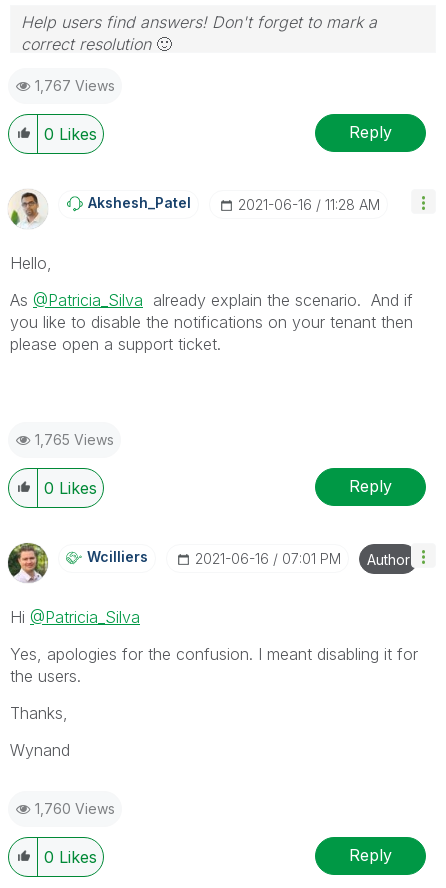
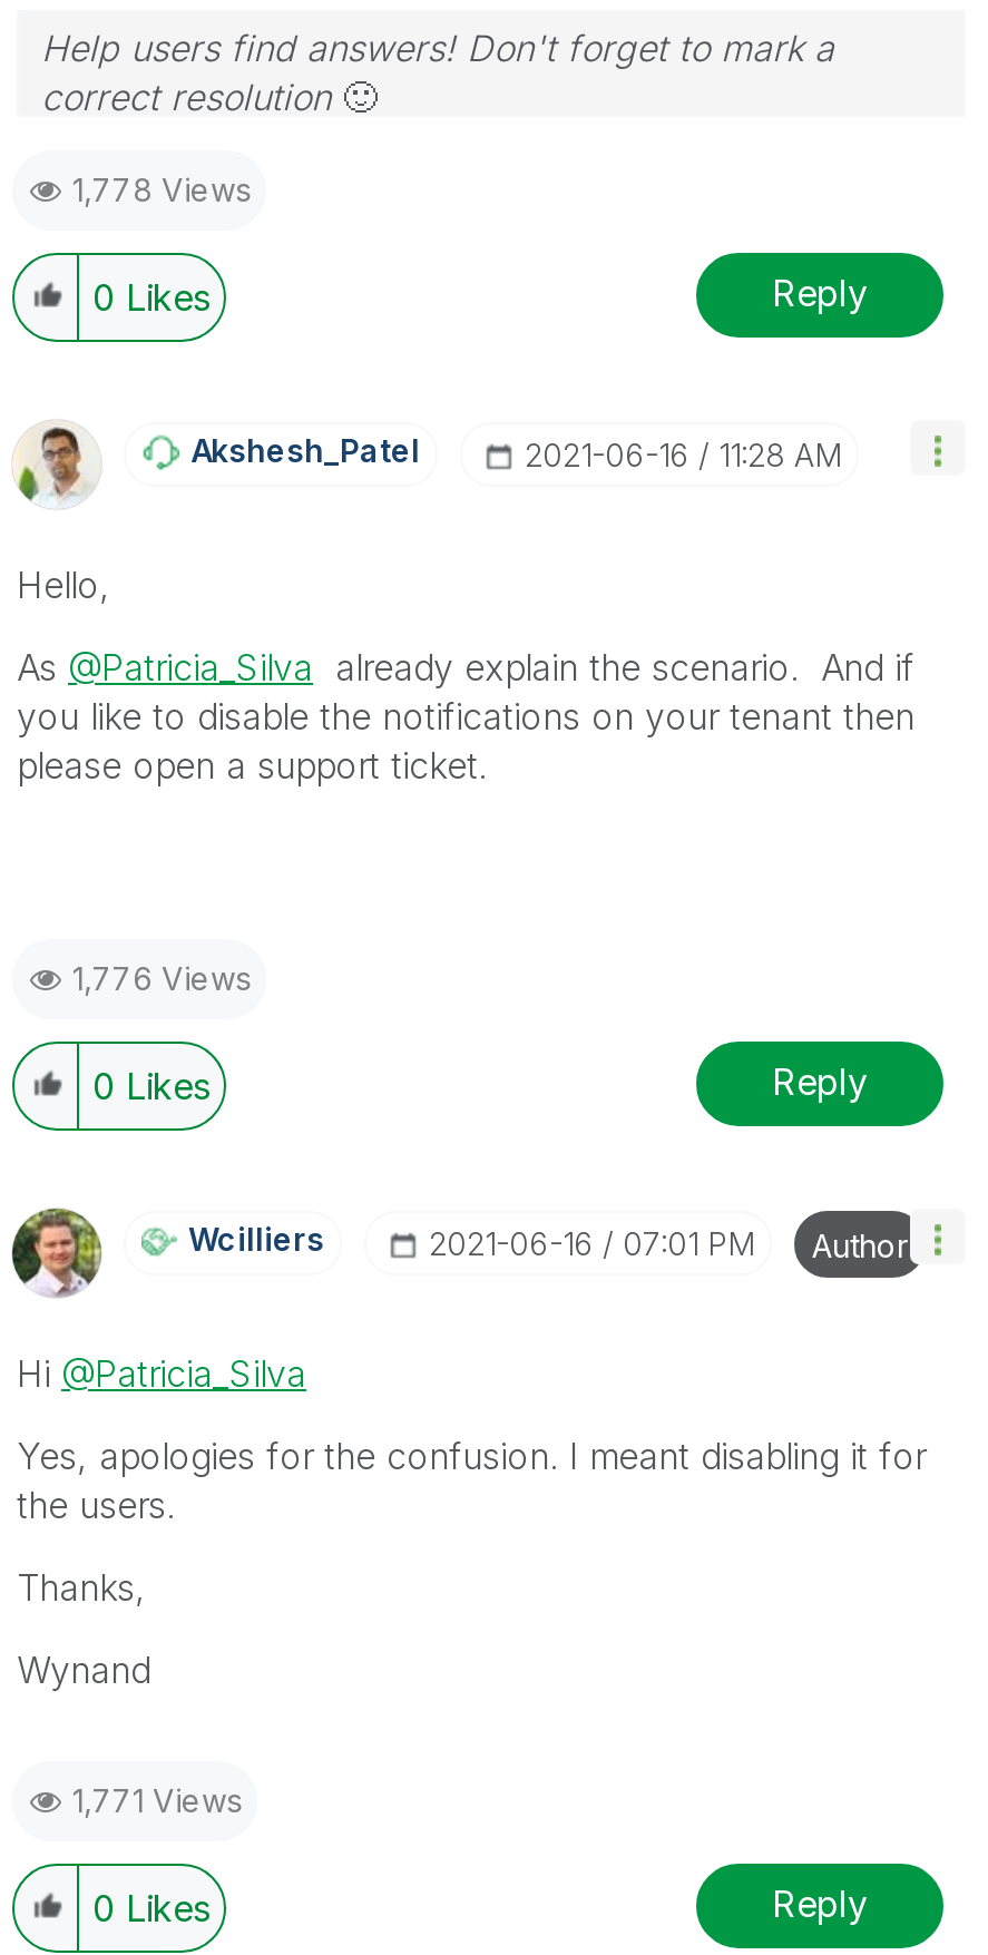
- 1,767 Views
+ 1,778 Views

- 1,765 Views
+ 1,776 Views

- 1,760 Views
+ 1,771 Views
